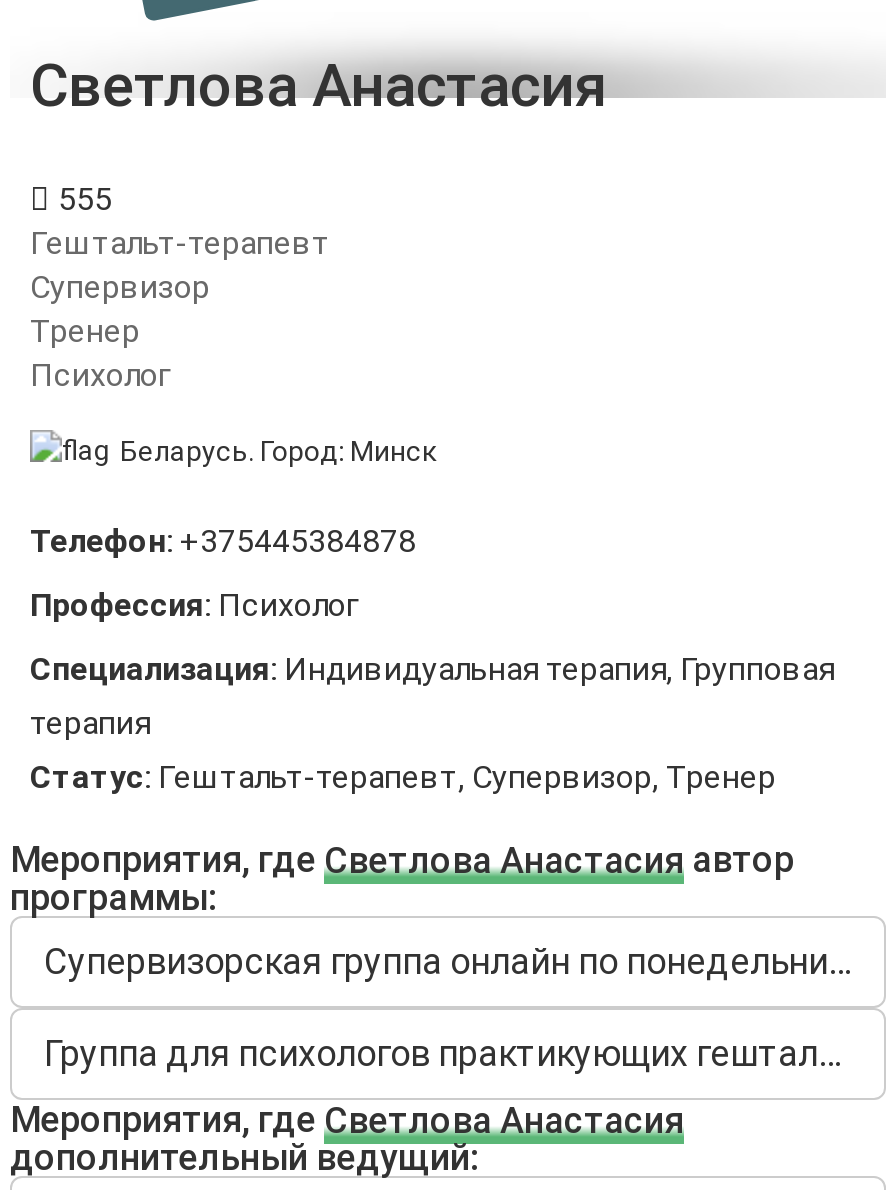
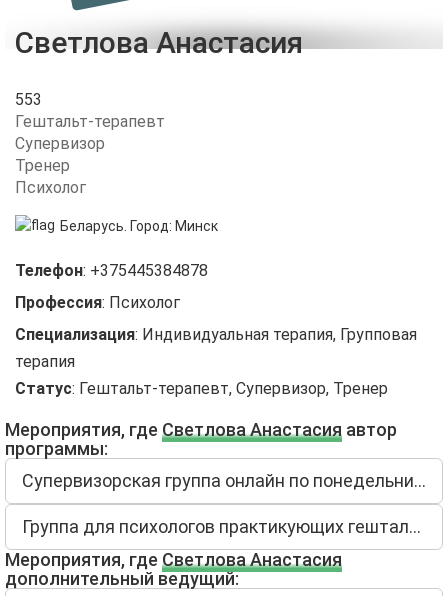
- 555
+ 553
